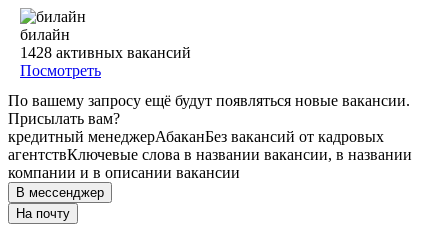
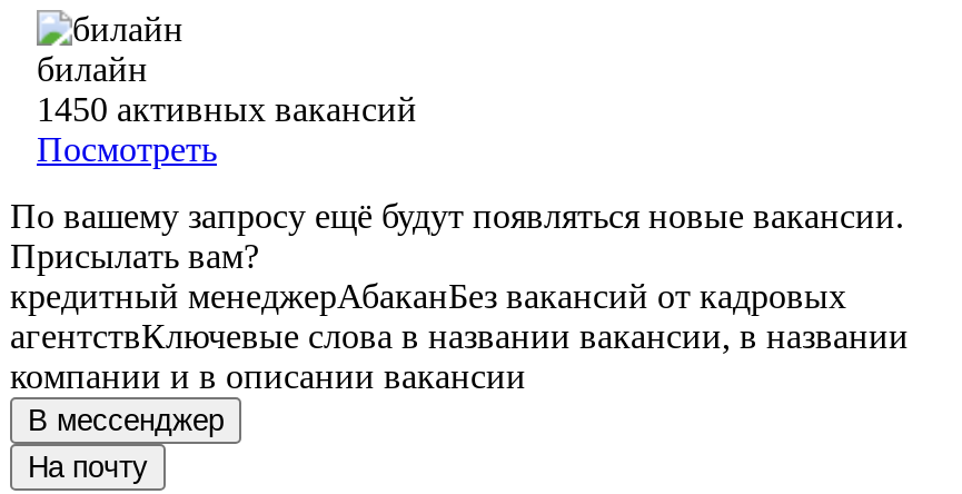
- 1428 активных вакансий
+ 1450 активных вакансий
